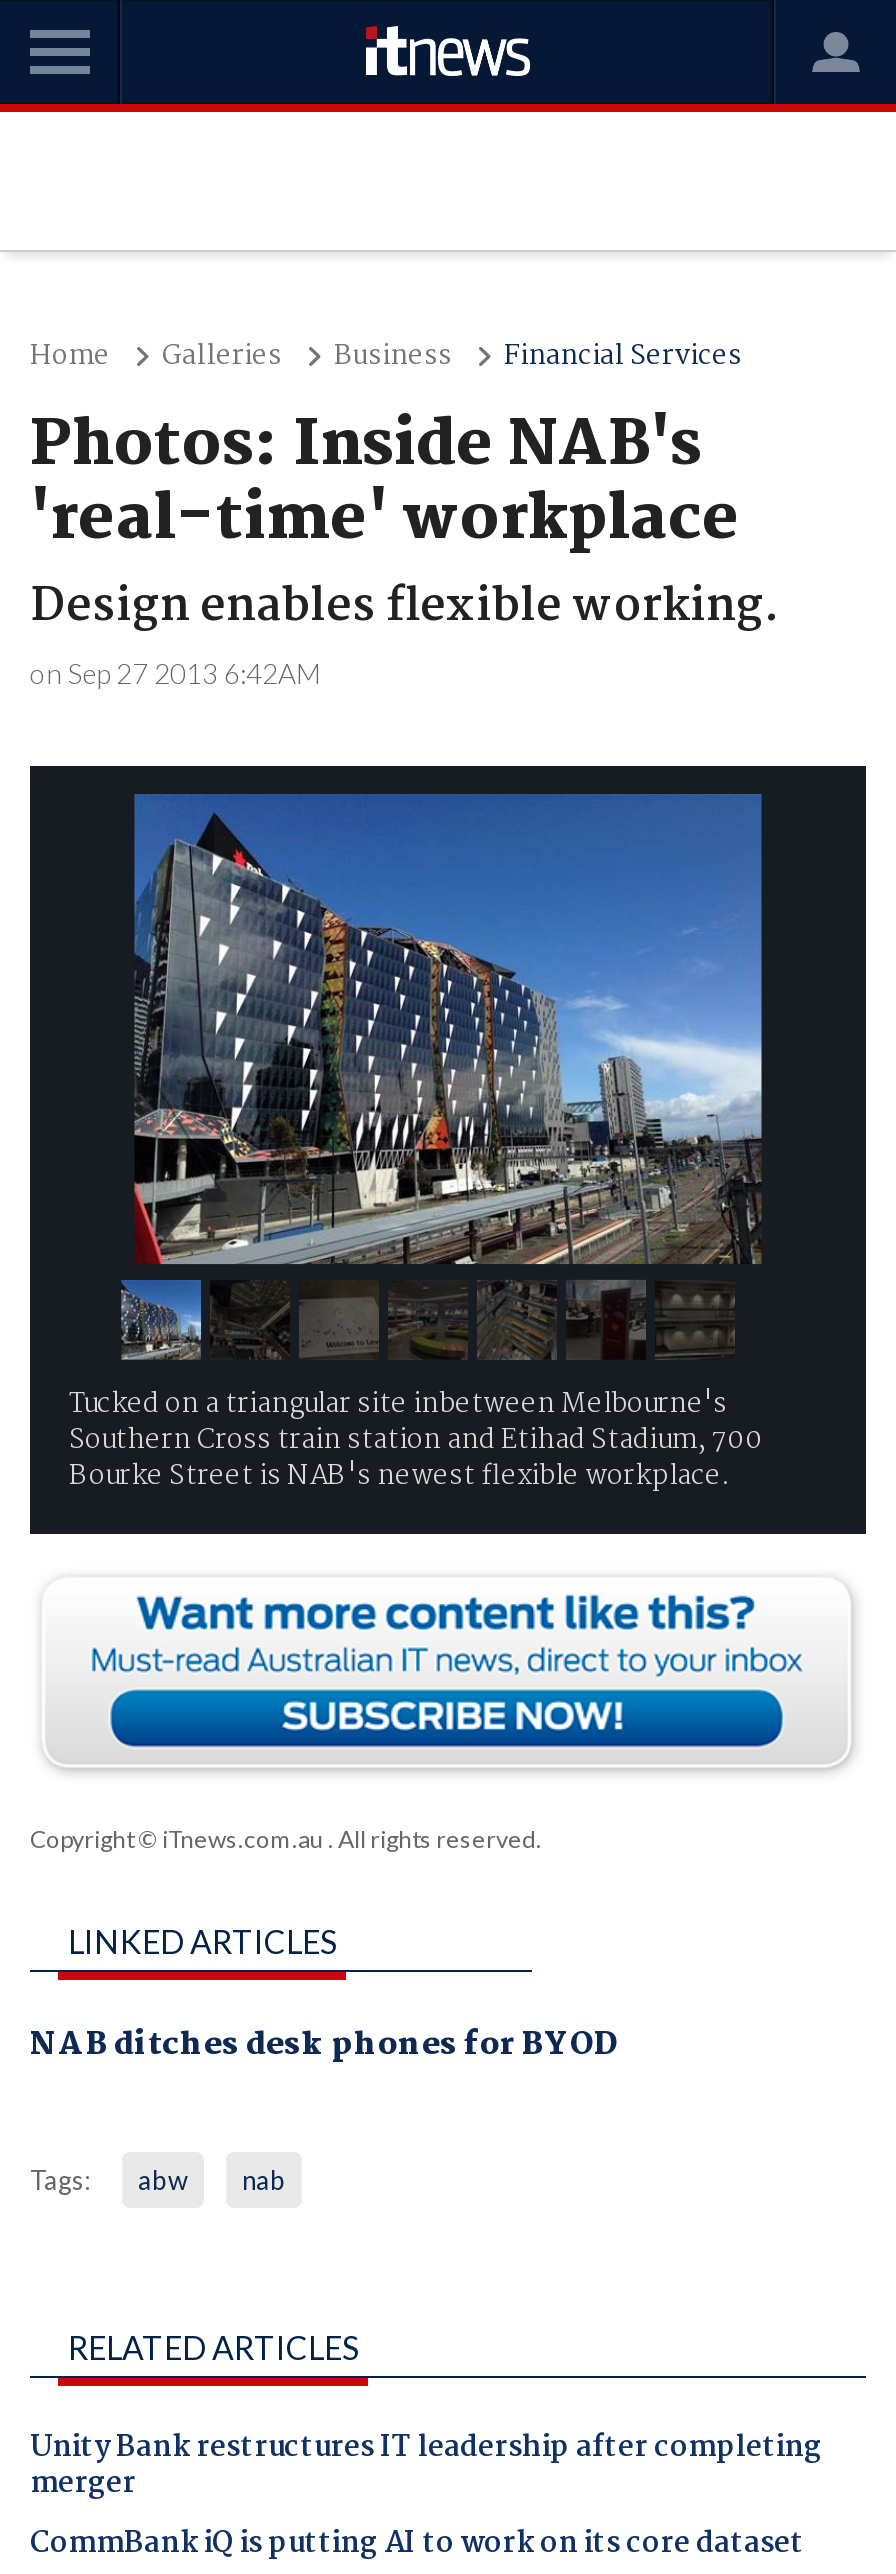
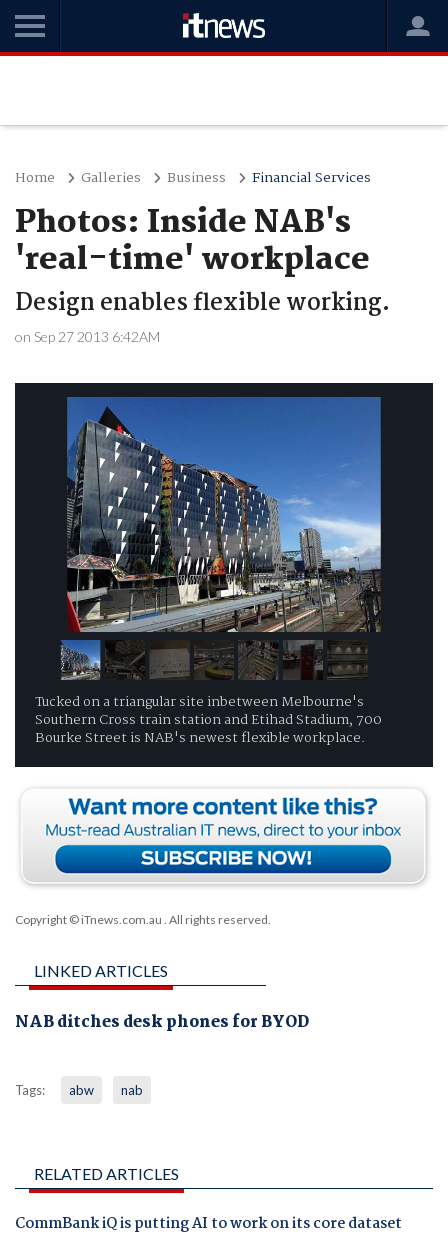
- Unity Bank restructures IT leadership after completing
- merger
